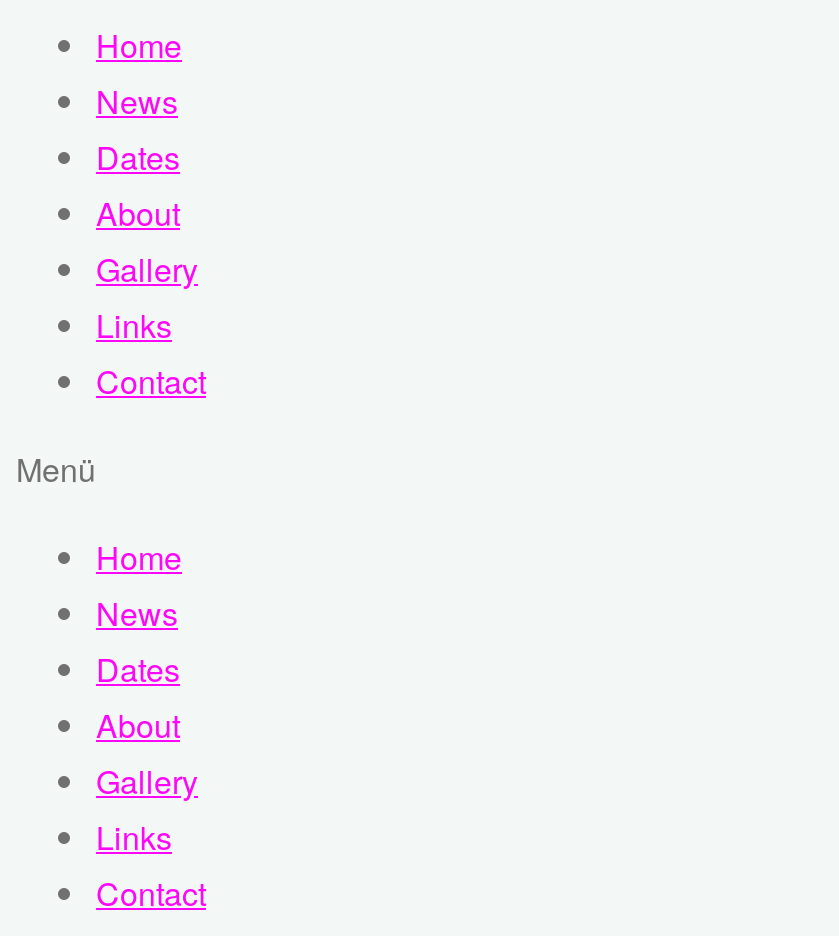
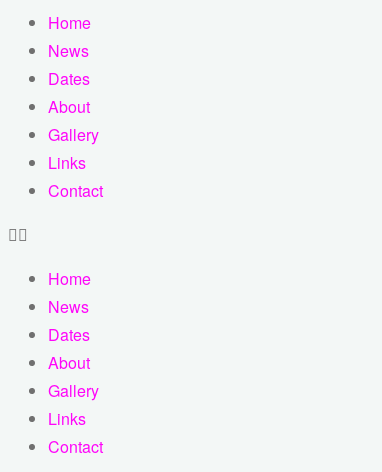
- Menü
